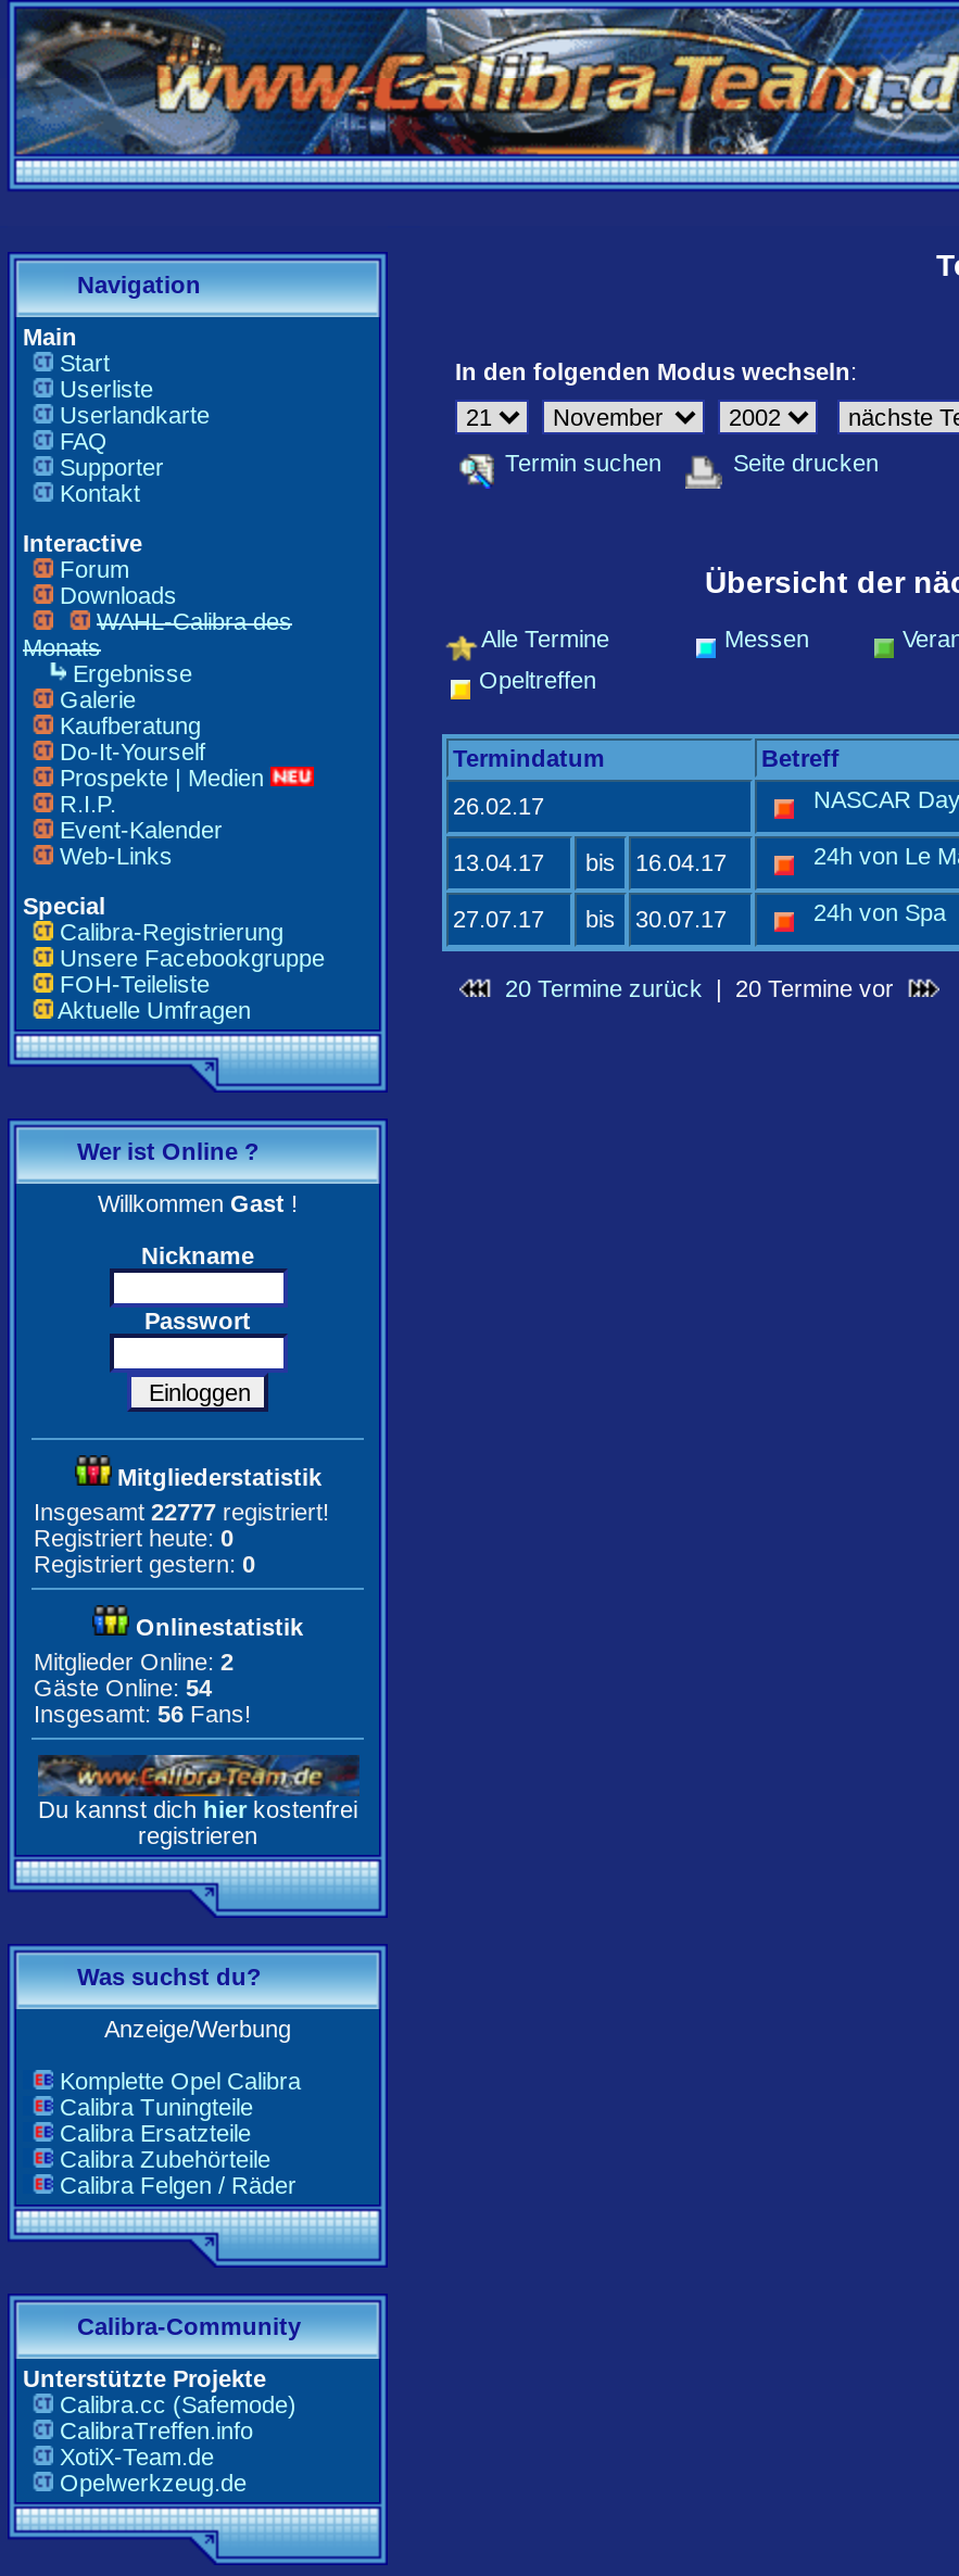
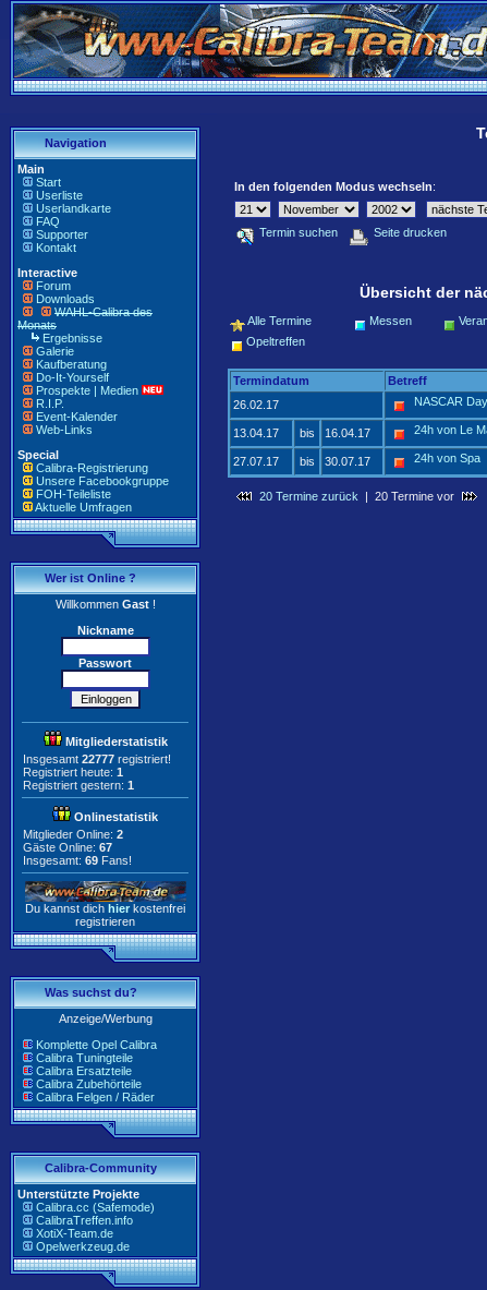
- Registriert heute: 0
+ Registriert heute: 1

- Registriert gestern: 0
+ Registriert gestern: 1

- Gäste Online: 54
+ Gäste Online: 67

- Insgesamt: 56 Fans!
+ Insgesamt: 69 Fans!
